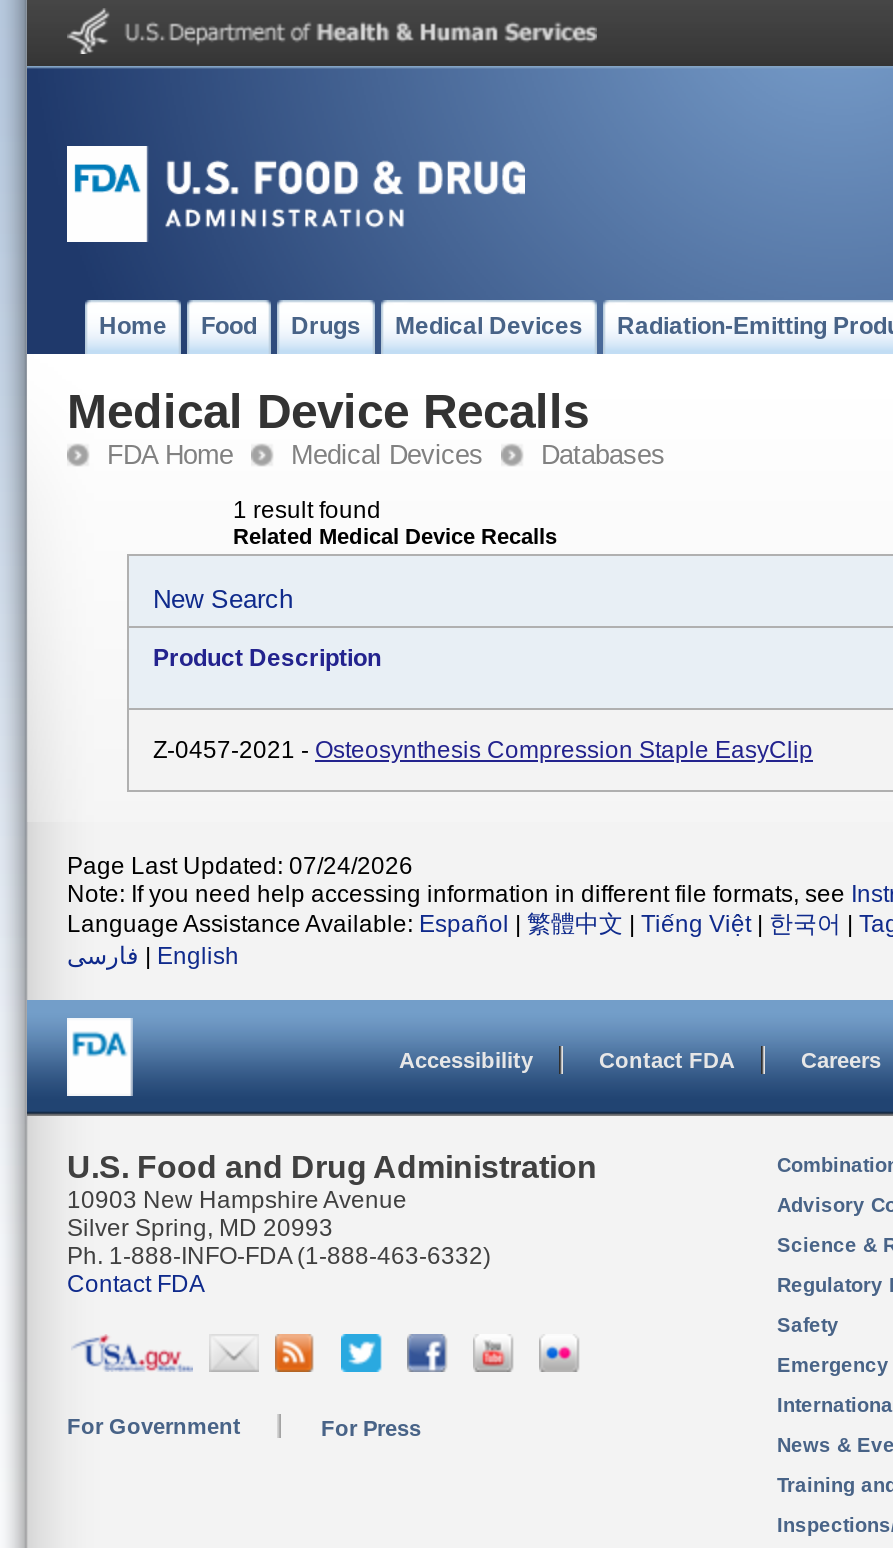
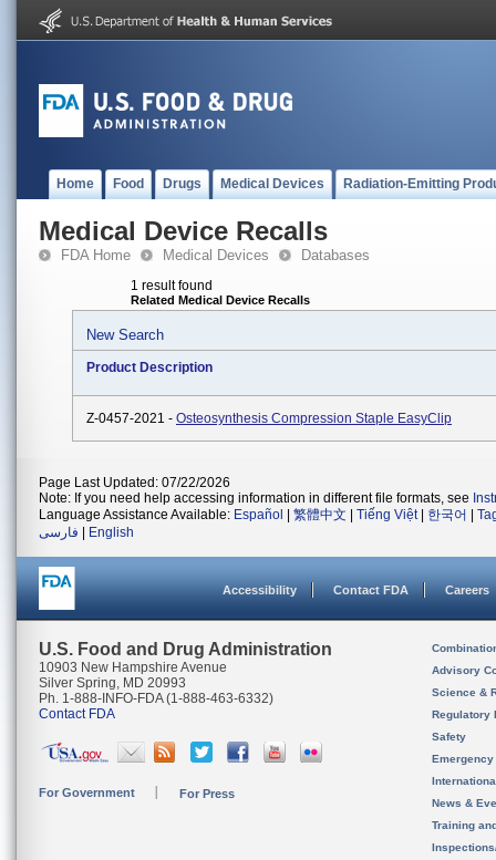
- Page Last Updated: 07/24/2026
+ Page Last Updated: 07/22/2026
